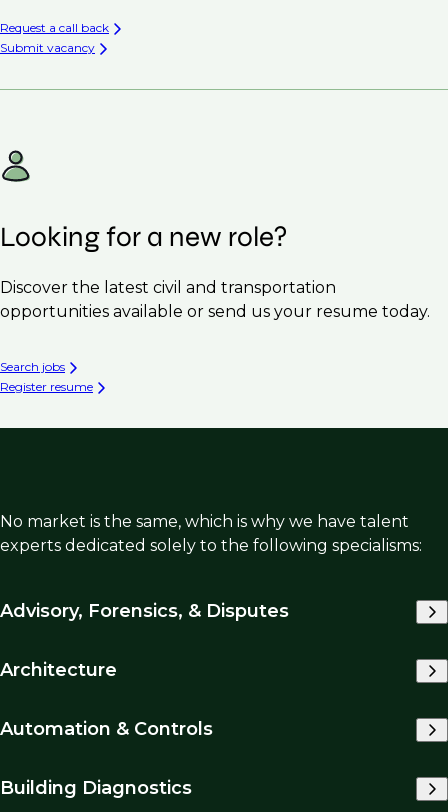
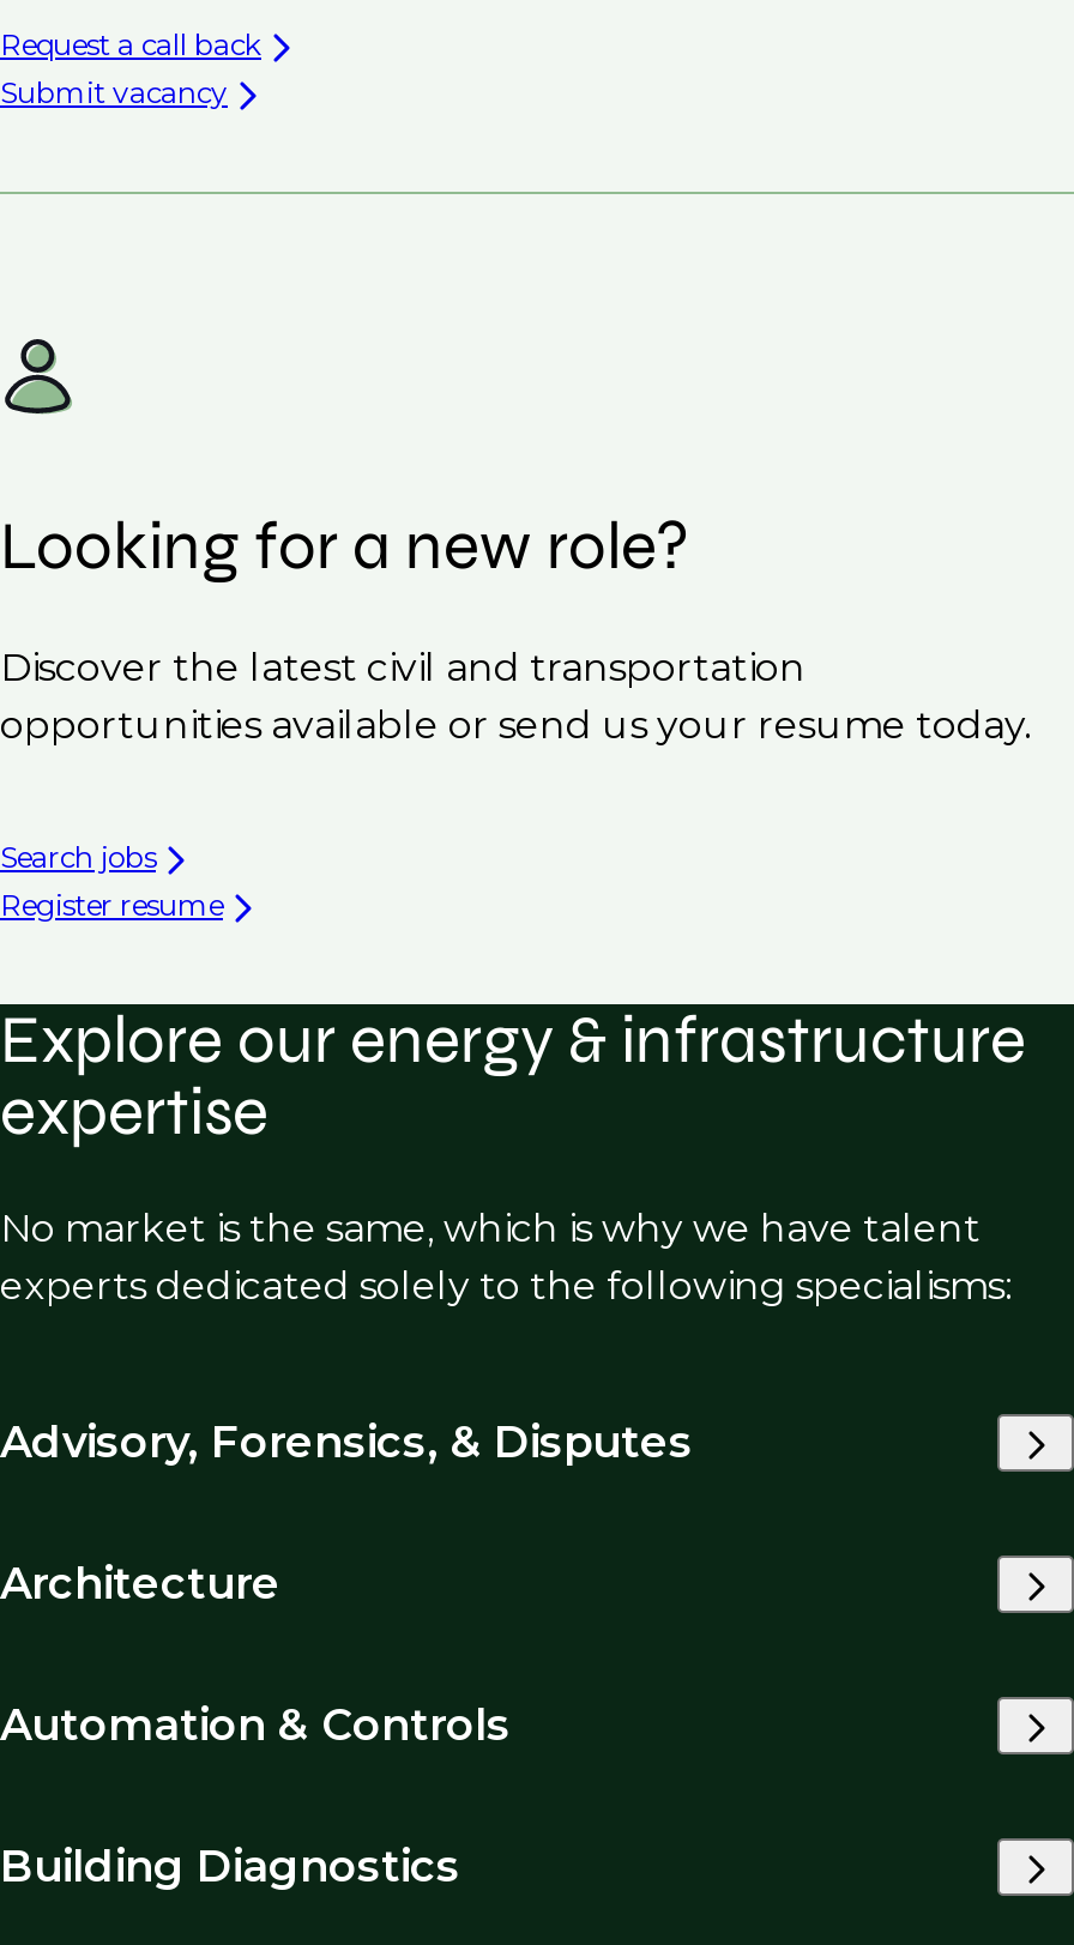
+ Explore our energy & infrastructure
+ expertise
